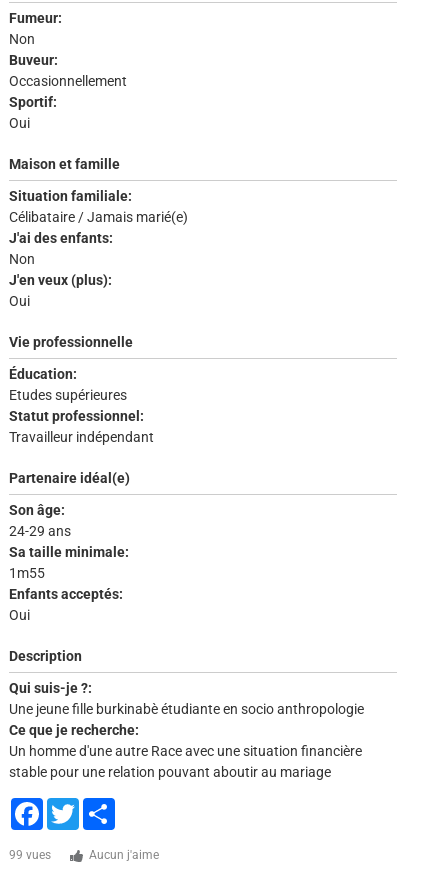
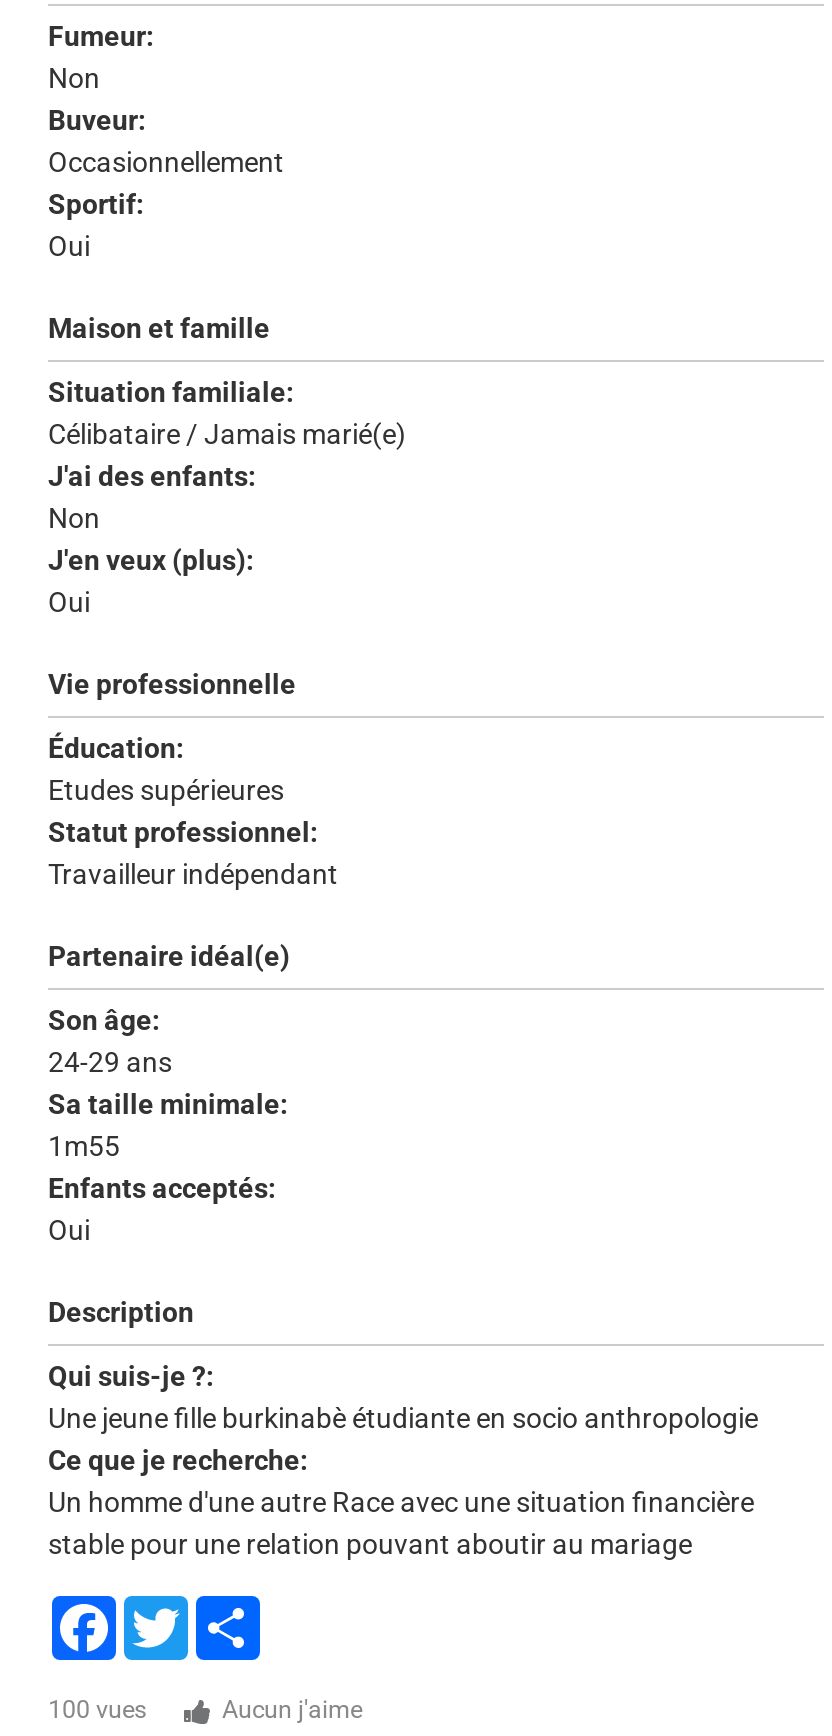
- 99 vues
+ 100 vues
